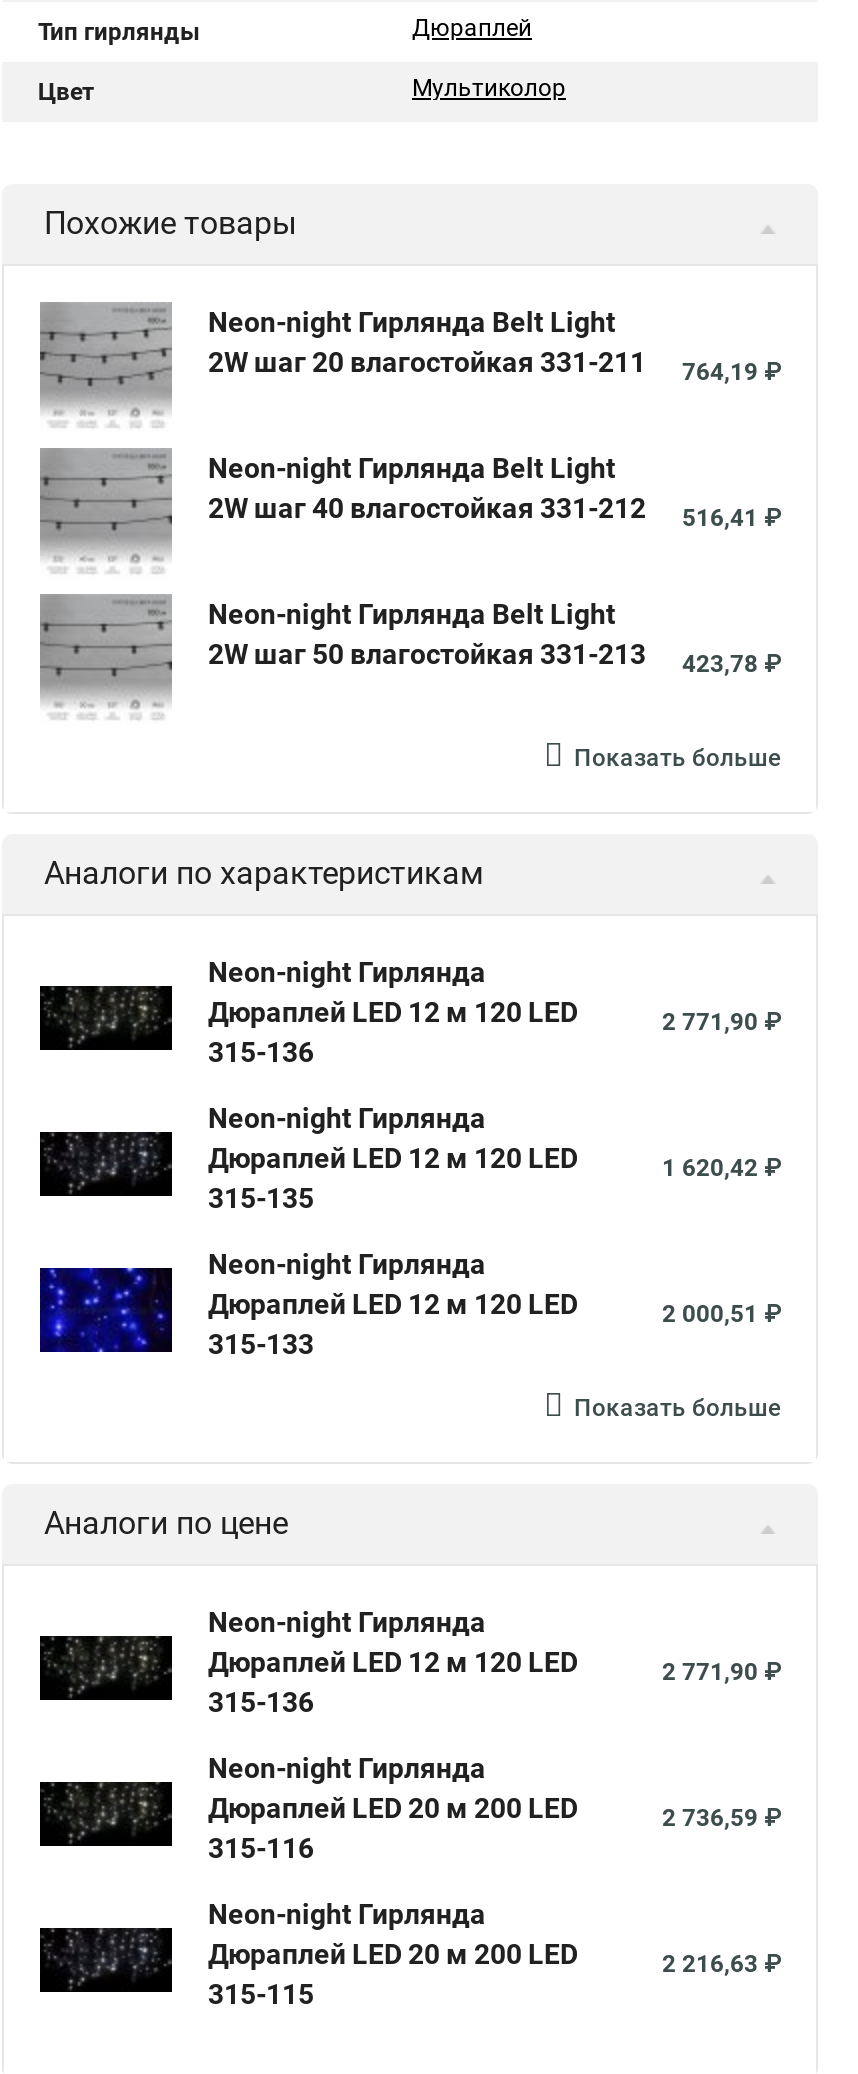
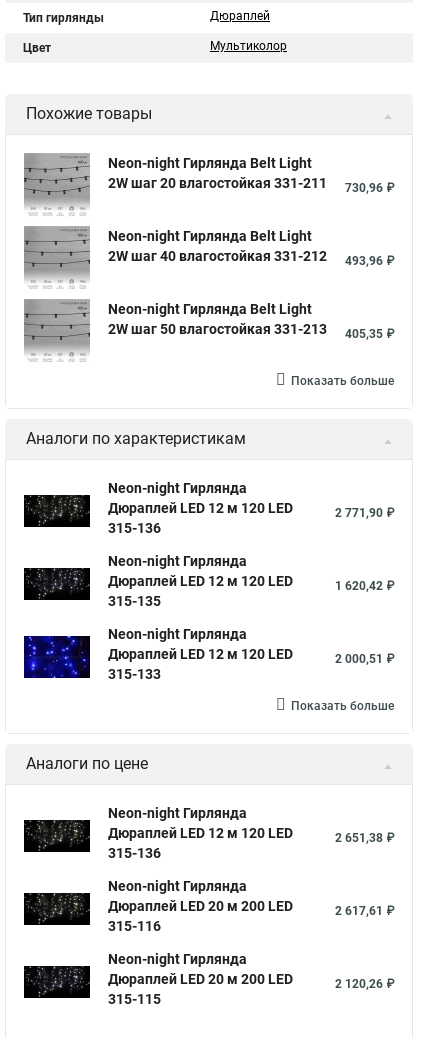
- 2W шаг 20 влагостойкая 331-211 764,19 ₽
+ 2W шаг 20 влагостойкая 331-211 730,96 ₽

- 2W шаг 40 влагостойкая 331-212 516,41 ₽
+ 2W шаг 40 влагостойкая 331-212 493,96 ₽

- 2W шаг 50 влагостойкая 331-213 423,78 ₽
+ 2W шаг 50 влагостойкая 331-213 405,35 ₽

- 2 771,90 ₽
+ 2 651,38 ₽

- 2 736,59 ₽
+ 2 617,61 ₽

- 2 216,63 ₽
+ 2 120,26 ₽
